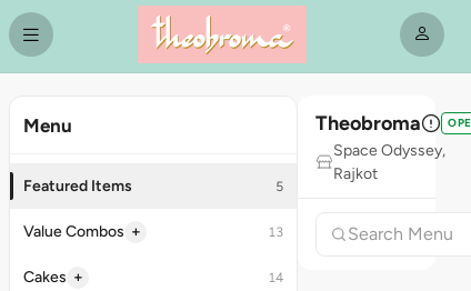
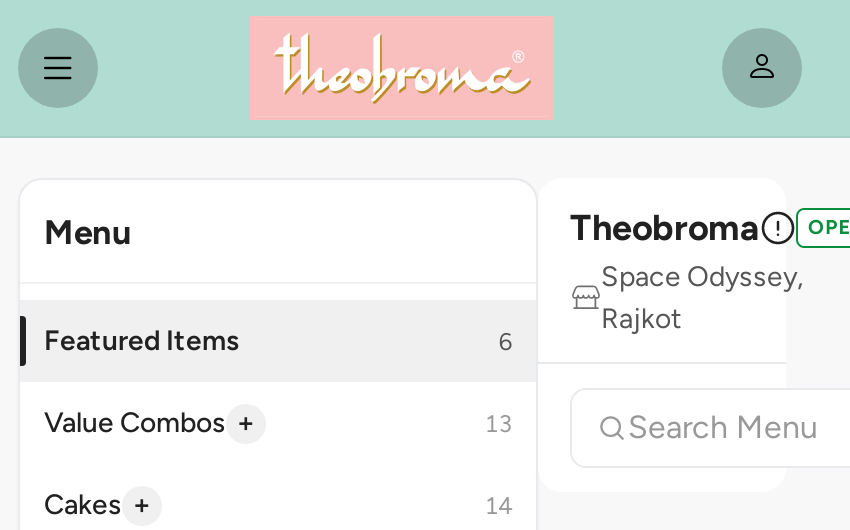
- 5
+ 6
